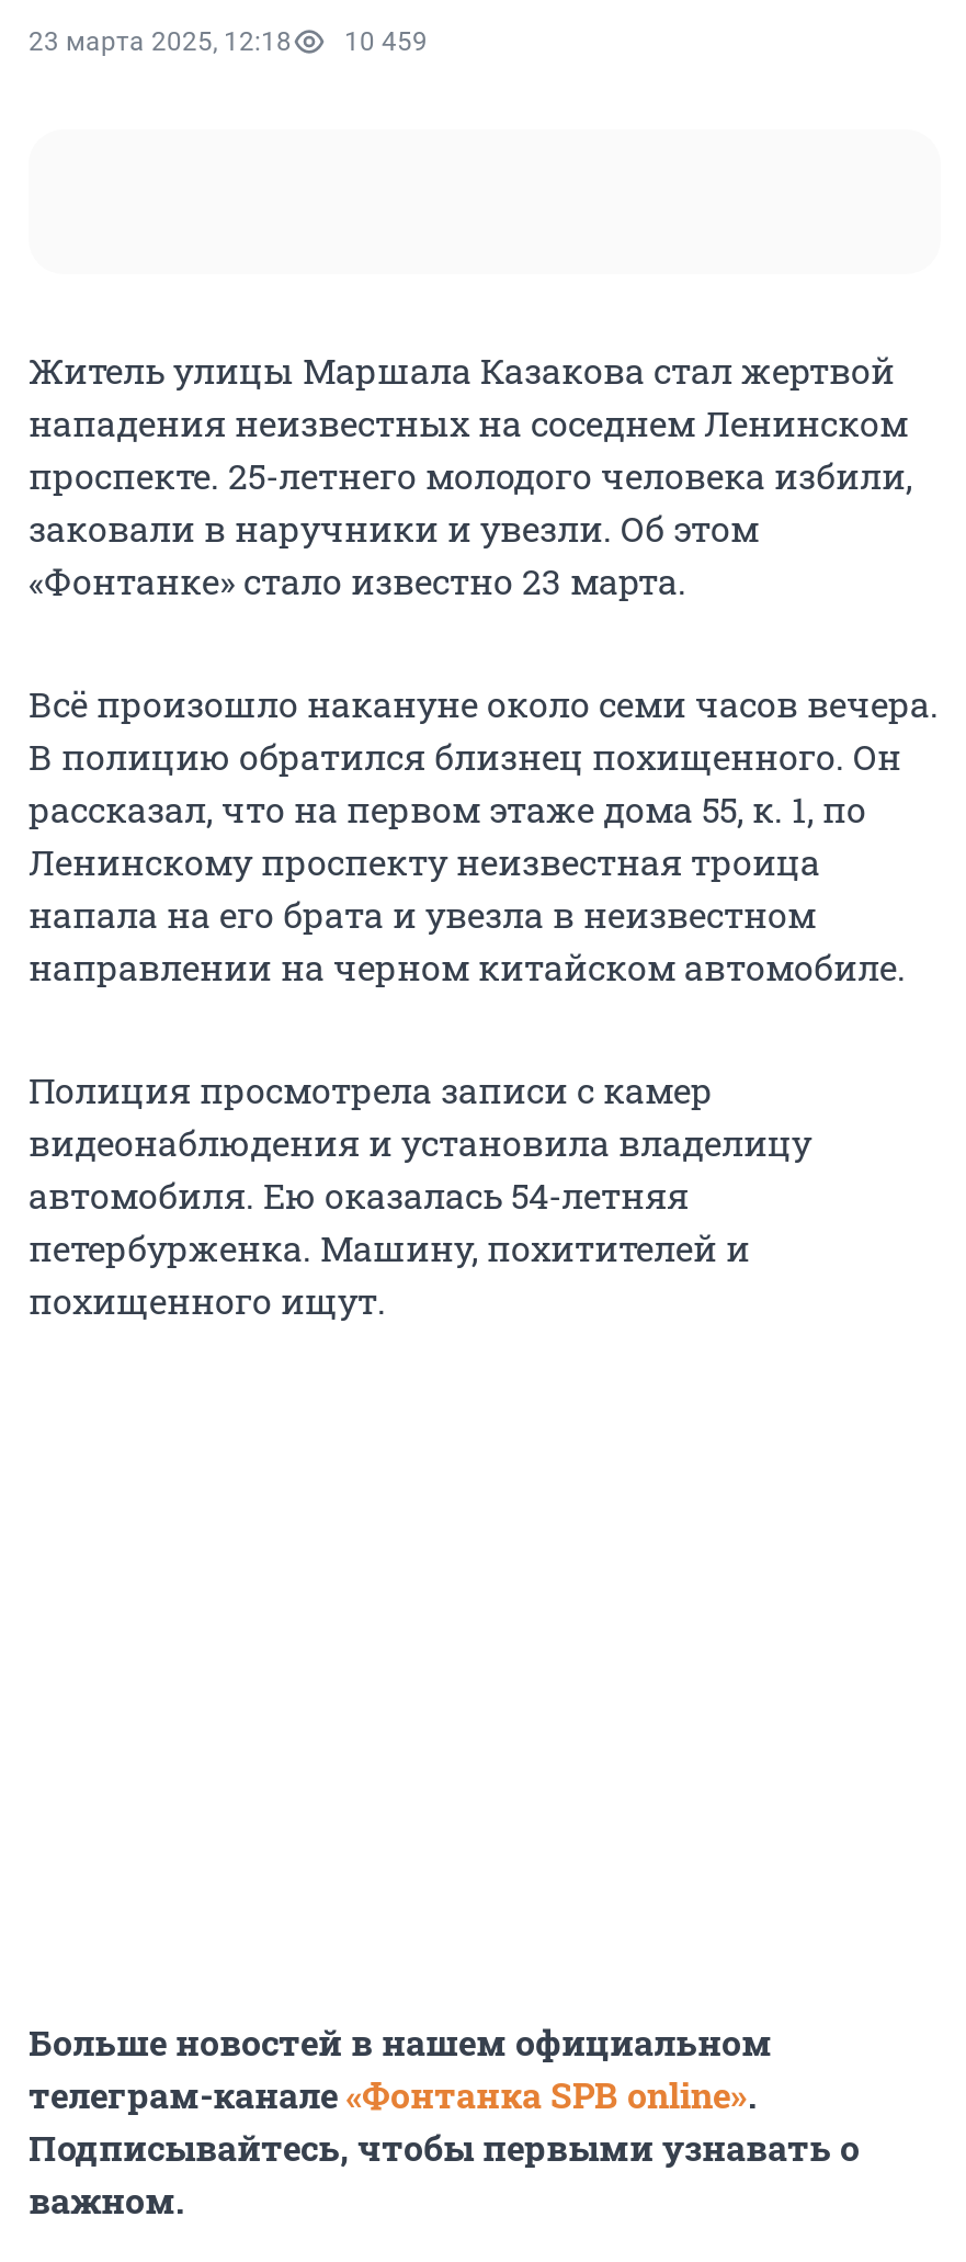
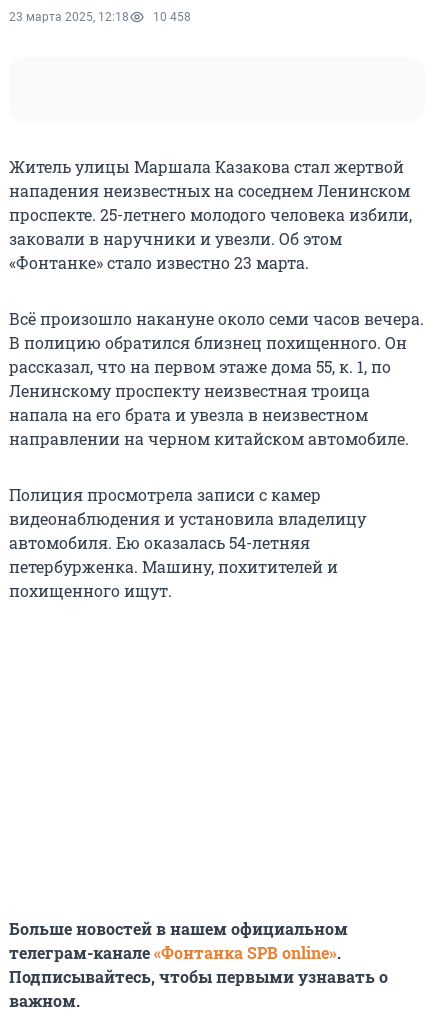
- 23 марта 2025, 12:18 10 459
+ 23 марта 2025, 12:18 10 458
